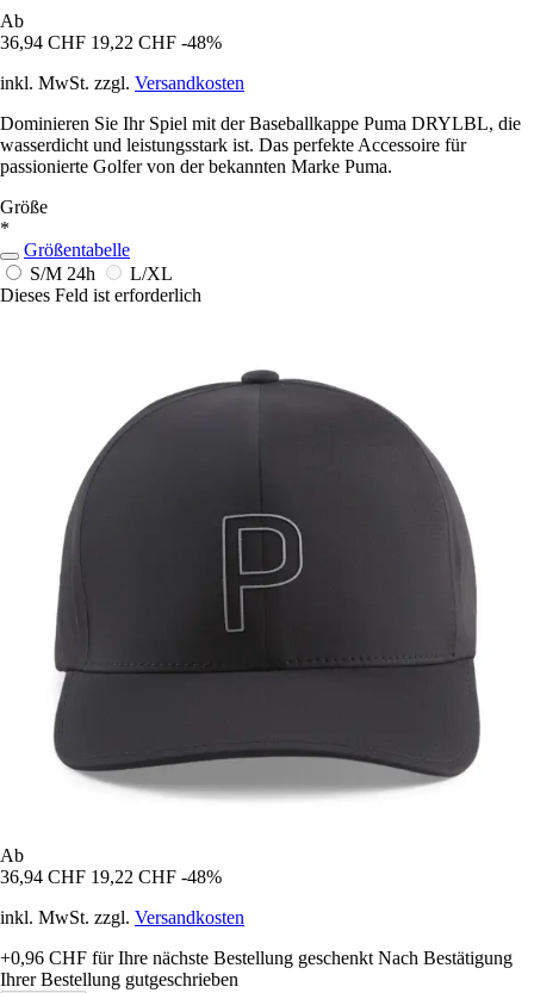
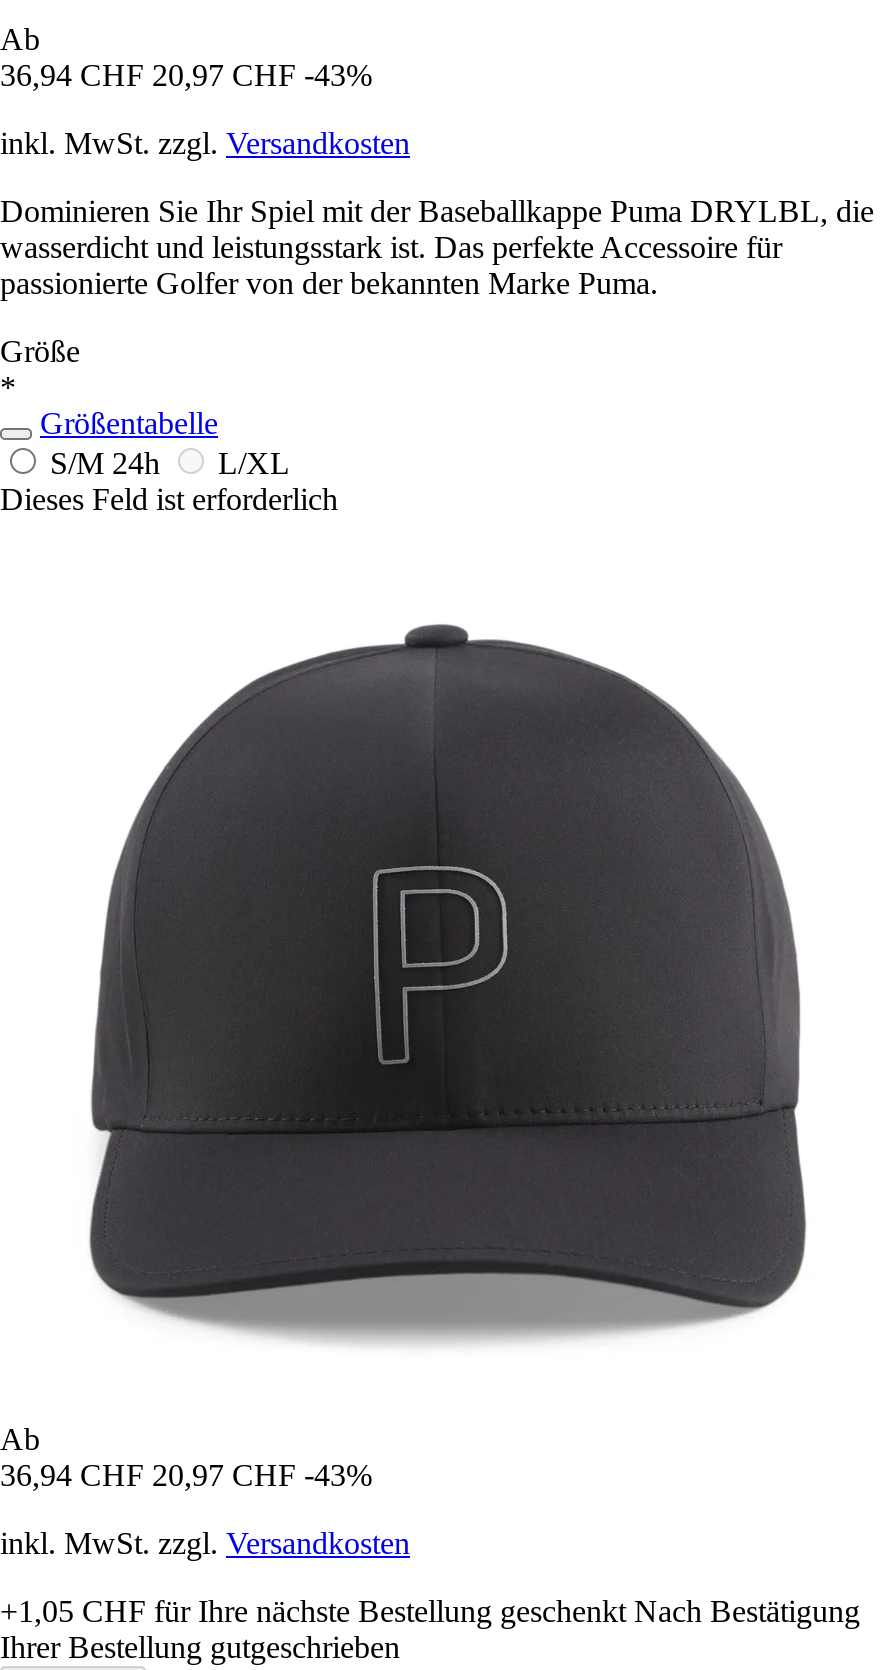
- 36,94 CHF 19,22 CHF -48%
+ 36,94 CHF 20,97 CHF -43%

- 36,94 CHF 19,22 CHF -48%
+ 36,94 CHF 20,97 CHF -43%

- +0,96 CHF für Ihre nächste Bestellung geschenkt Nach Bestätigung
+ +1,05 CHF für Ihre nächste Bestellung geschenkt Nach Bestätigung
